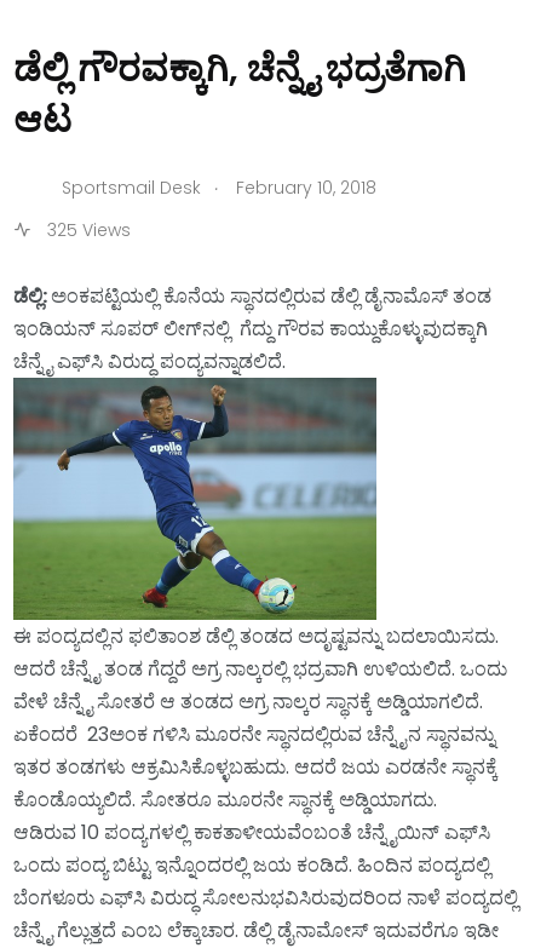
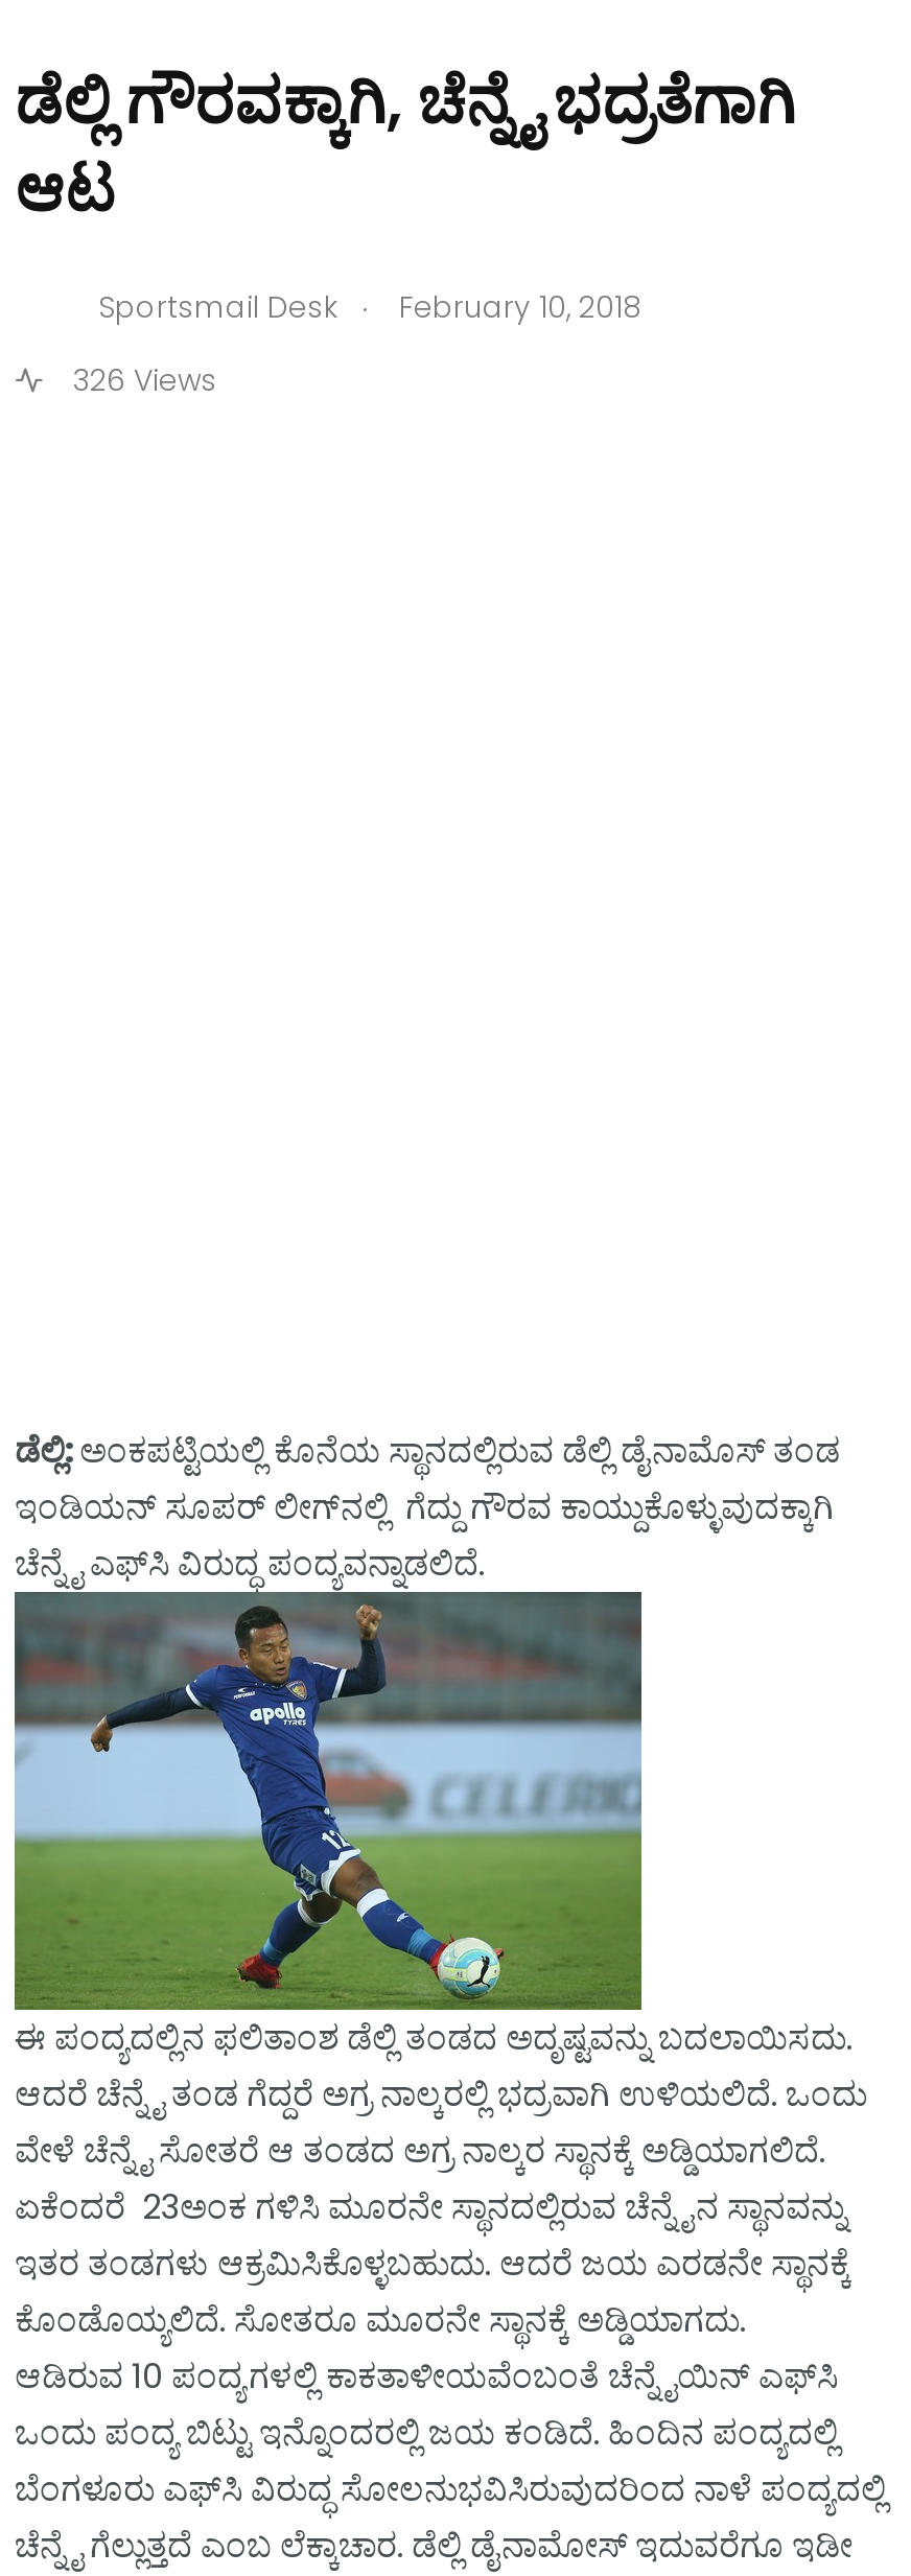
- 325 Views
+ 326 Views
